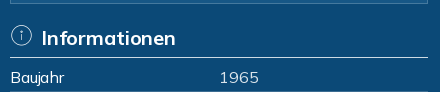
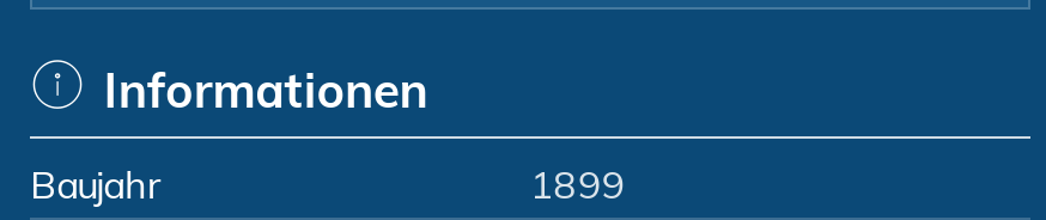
- 1965
+ 1899
